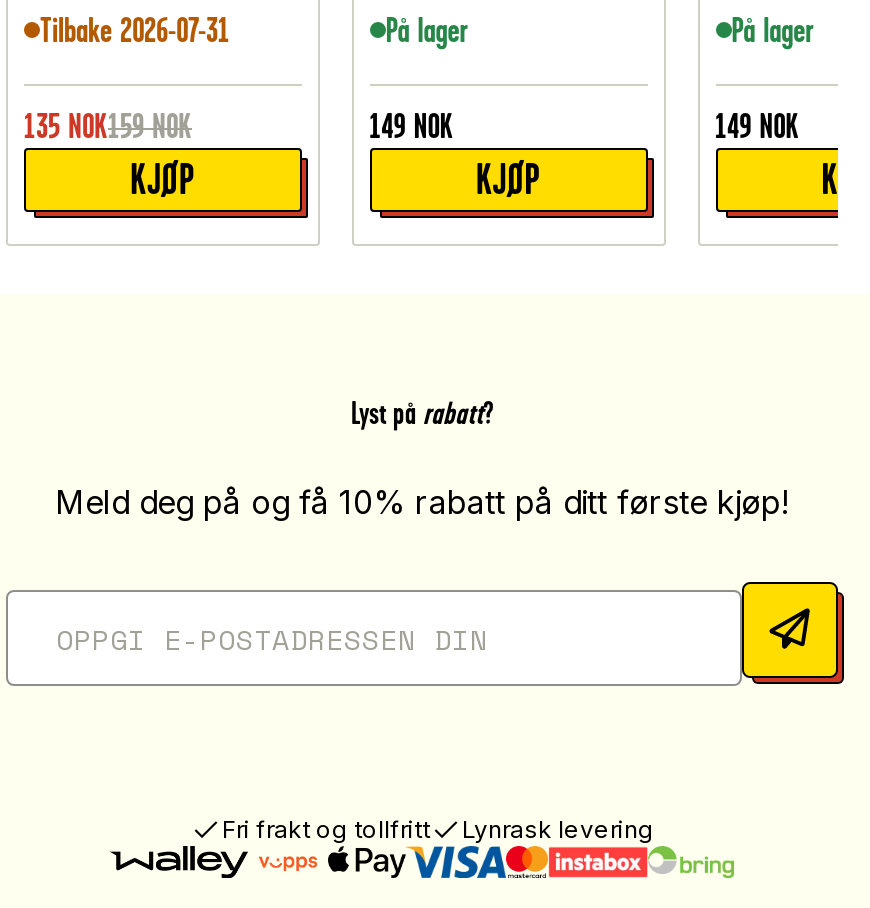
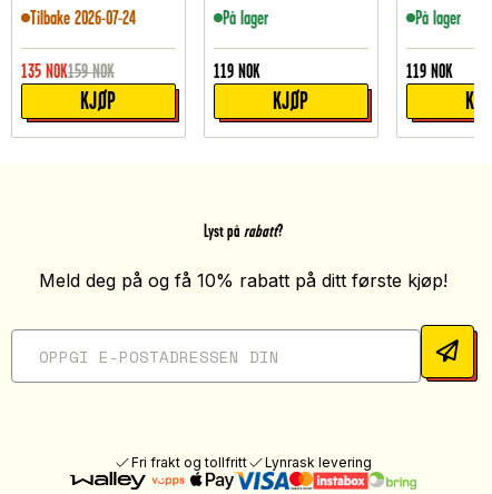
- Tilbake 2026-07-31
+ Tilbake 2026-07-24

- 149 NOK
+ 119 NOK

- 149 NOK
+ 119 NOK
